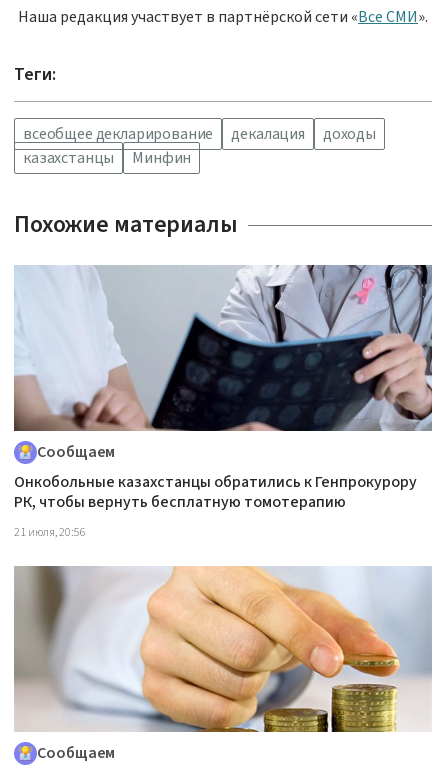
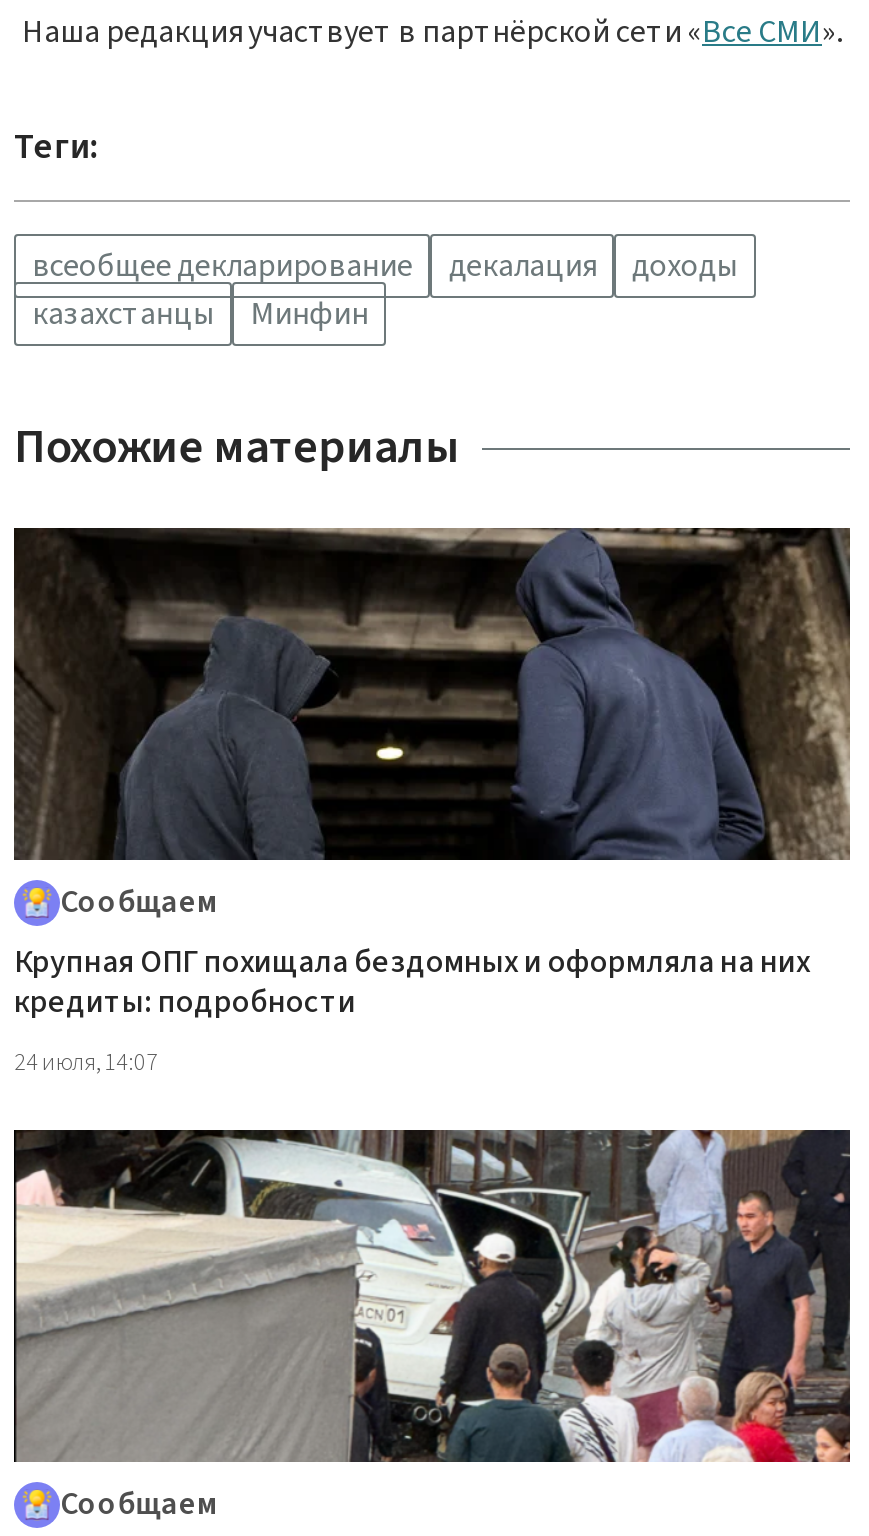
- [image]
- Онкобольные казахстанцы обратились к Генпрокурору
- РК, чтобы вернуть бесплатную томотерапию
+ [image]
+ Крупная ОПГ похищала бездомных и оформляла на них
+ кредиты: подробности

- 21 июля, 20:56
+ 24 июля, 14:07

- [image]
+ [image]
